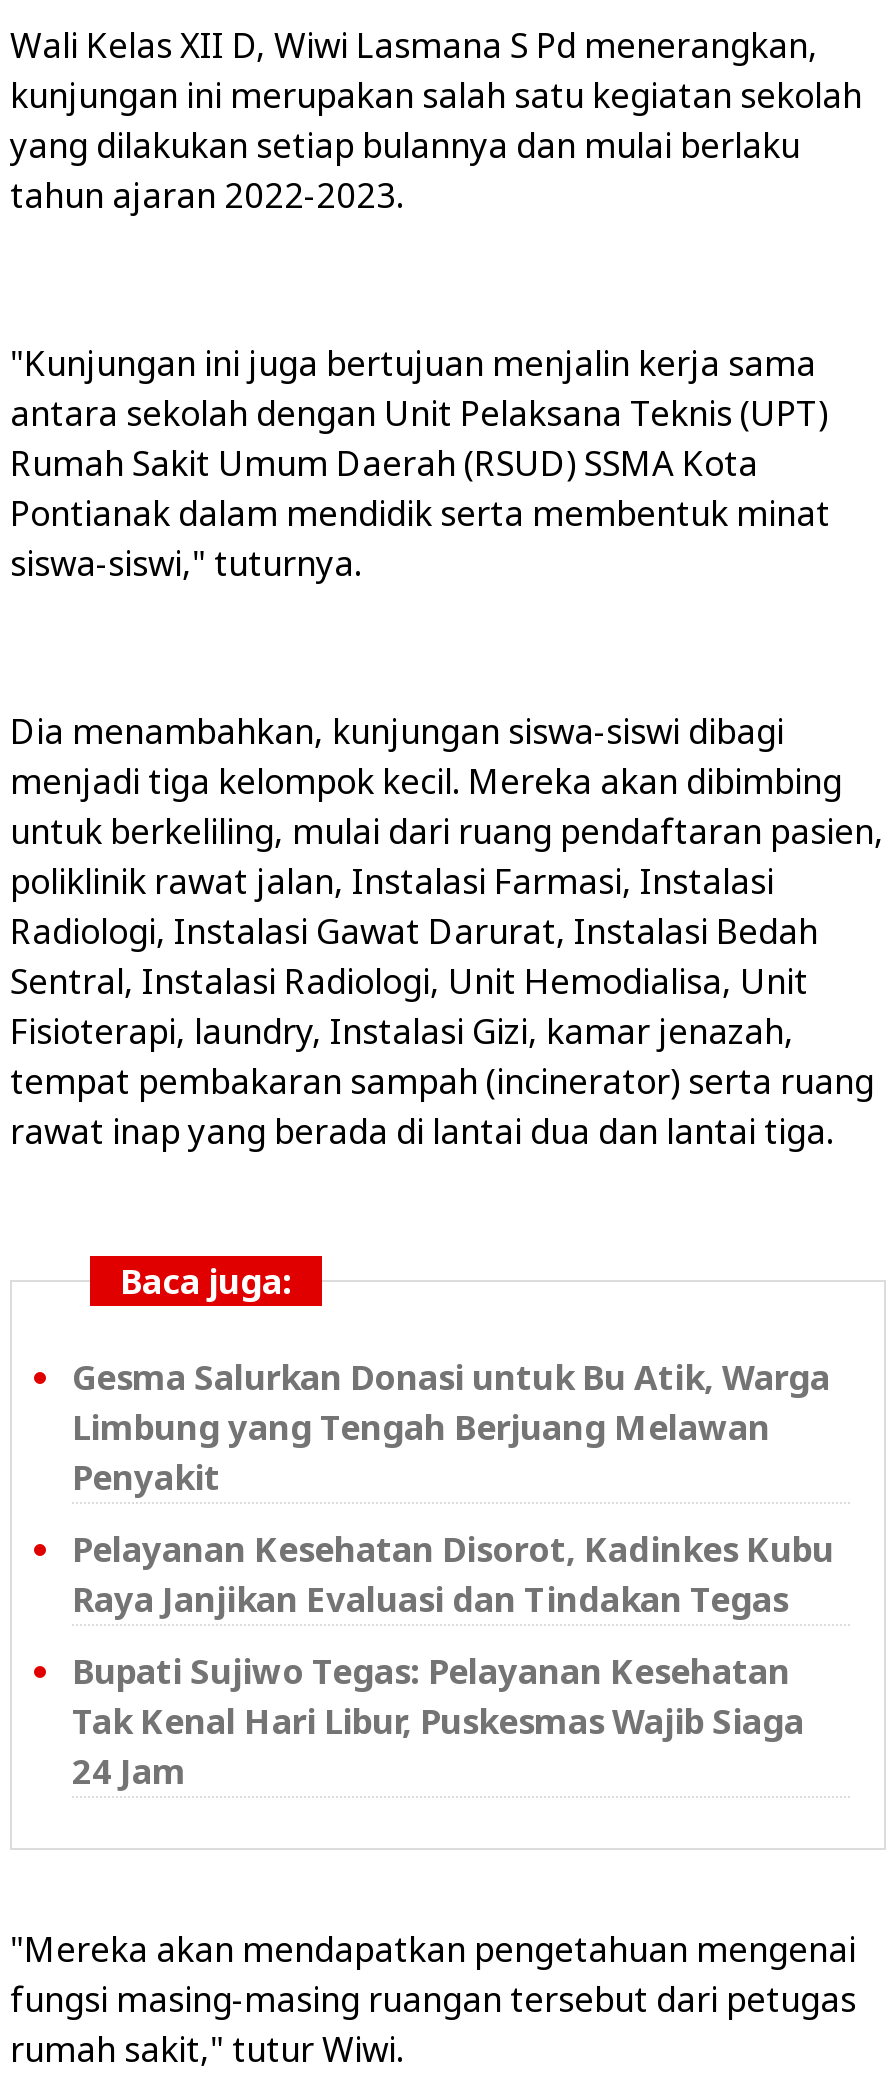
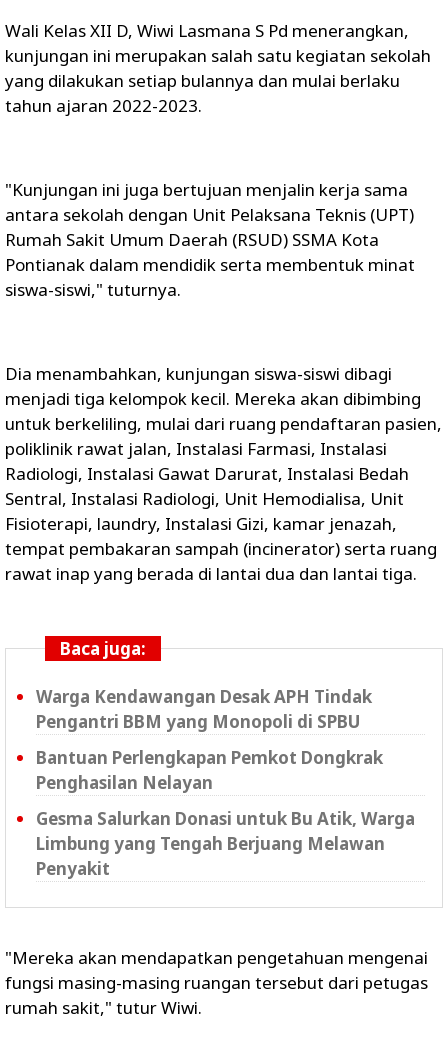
+ Warga Kendawangan Desak APH Tindak
+ Pengantri BBM yang Monopoli di SPBU
+ Bantuan Perlengkapan Pemkot Dongkrak
+ Penghasilan Nelayan

moved down: Gesma Salurkan Donasi untuk Bu Atik, Warga | Limbung yang Tengah Berjuang Melawan | Penyakit

- Pelayanan Kesehatan Disorot, Kadinkes Kubu
- Raya Janjikan Evaluasi dan Tindakan Tegas
- Bupati Sujiwo Tegas: Pelayanan Kesehatan
- Tak Kenal Hari Libur, Puskesmas Wajib Siaga
- 24 Jam
